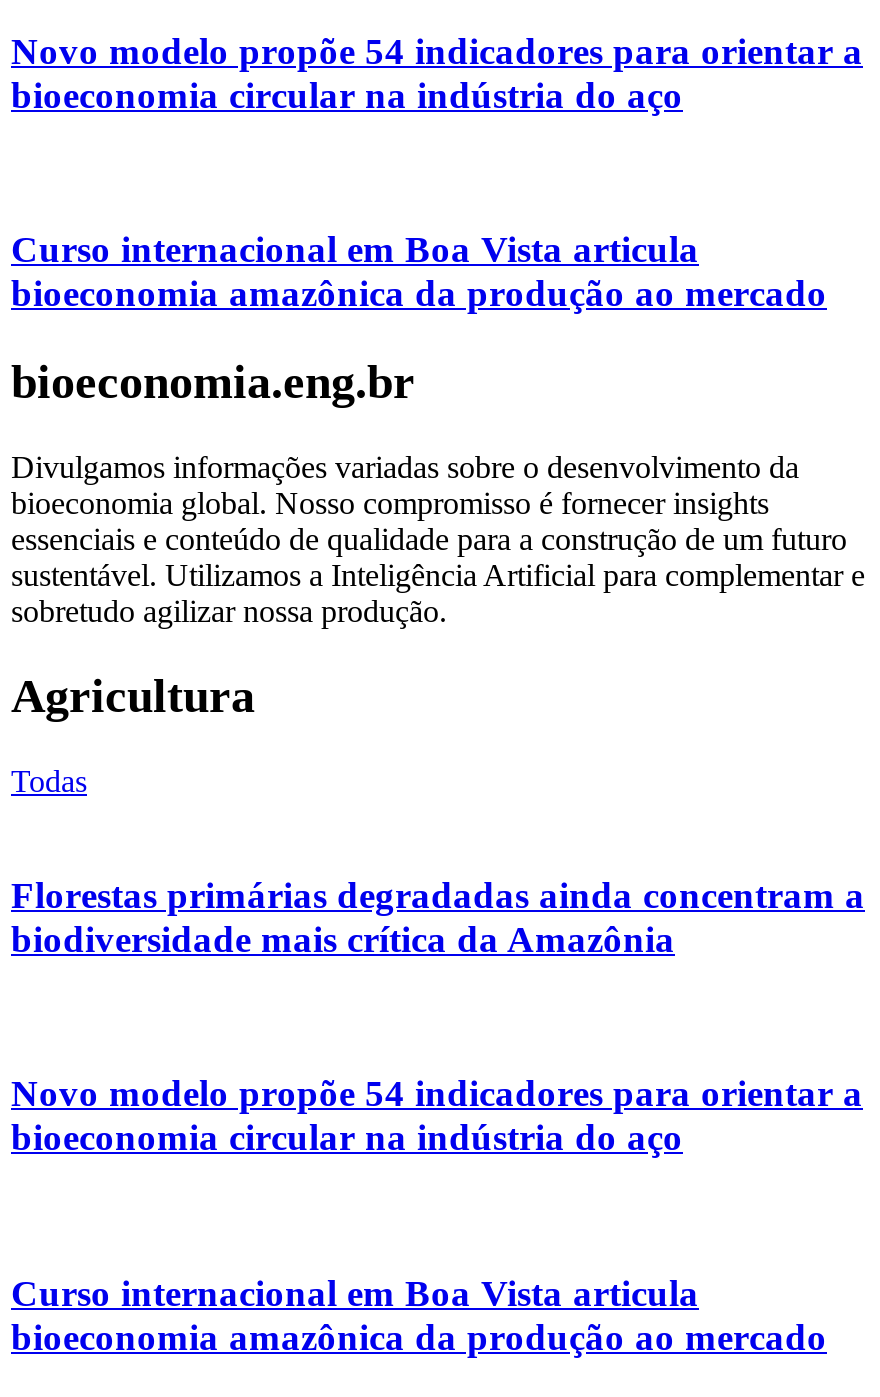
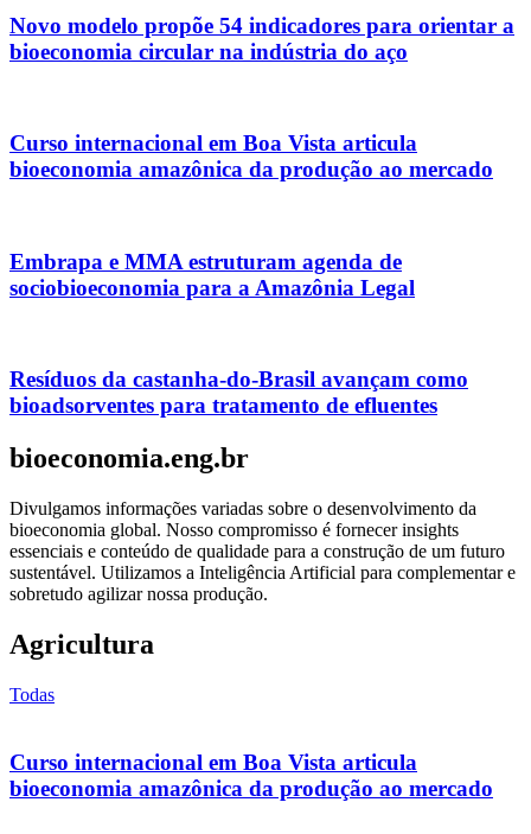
+ Embrapa e MMA estruturam agenda de
+ sociobioeconomia para a Amazônia Legal

+ Resíduos da castanha-do-Brasil avançam como
+ bioadsorventes para tratamento de efluentes

moved down: bioeconomia.eng.br | Divulgamos informações variadas sobre o desenvolvimento da | bioeconomia global. Nosso compromisso é fornecer insights | essenciais e conteúdo de qualidade para a construção de um futuro | sustentável. Utilizamos a Inteligência Artificial para complementar e | sobretudo agilizar nossa produção. | Agricultura | Todas

- Florestas primárias degradadas ainda concentram a
- biodiversidade mais crítica da Amazônia

- Novo modelo propõe 54 indicadores para orientar a
- bioeconomia circular na indústria do aço
